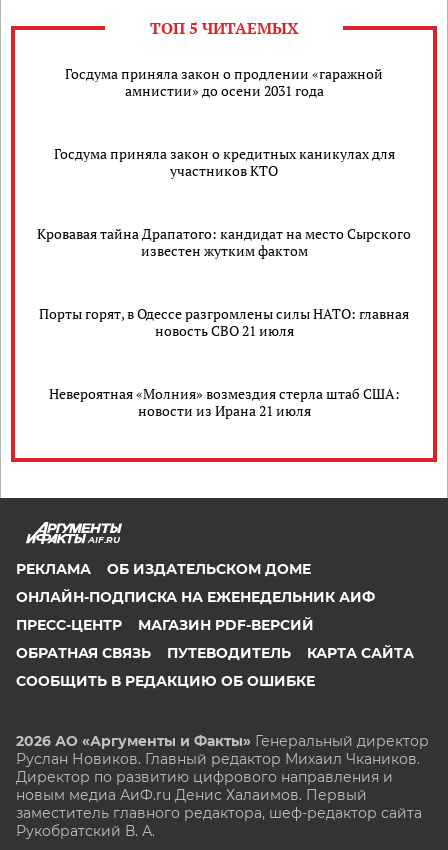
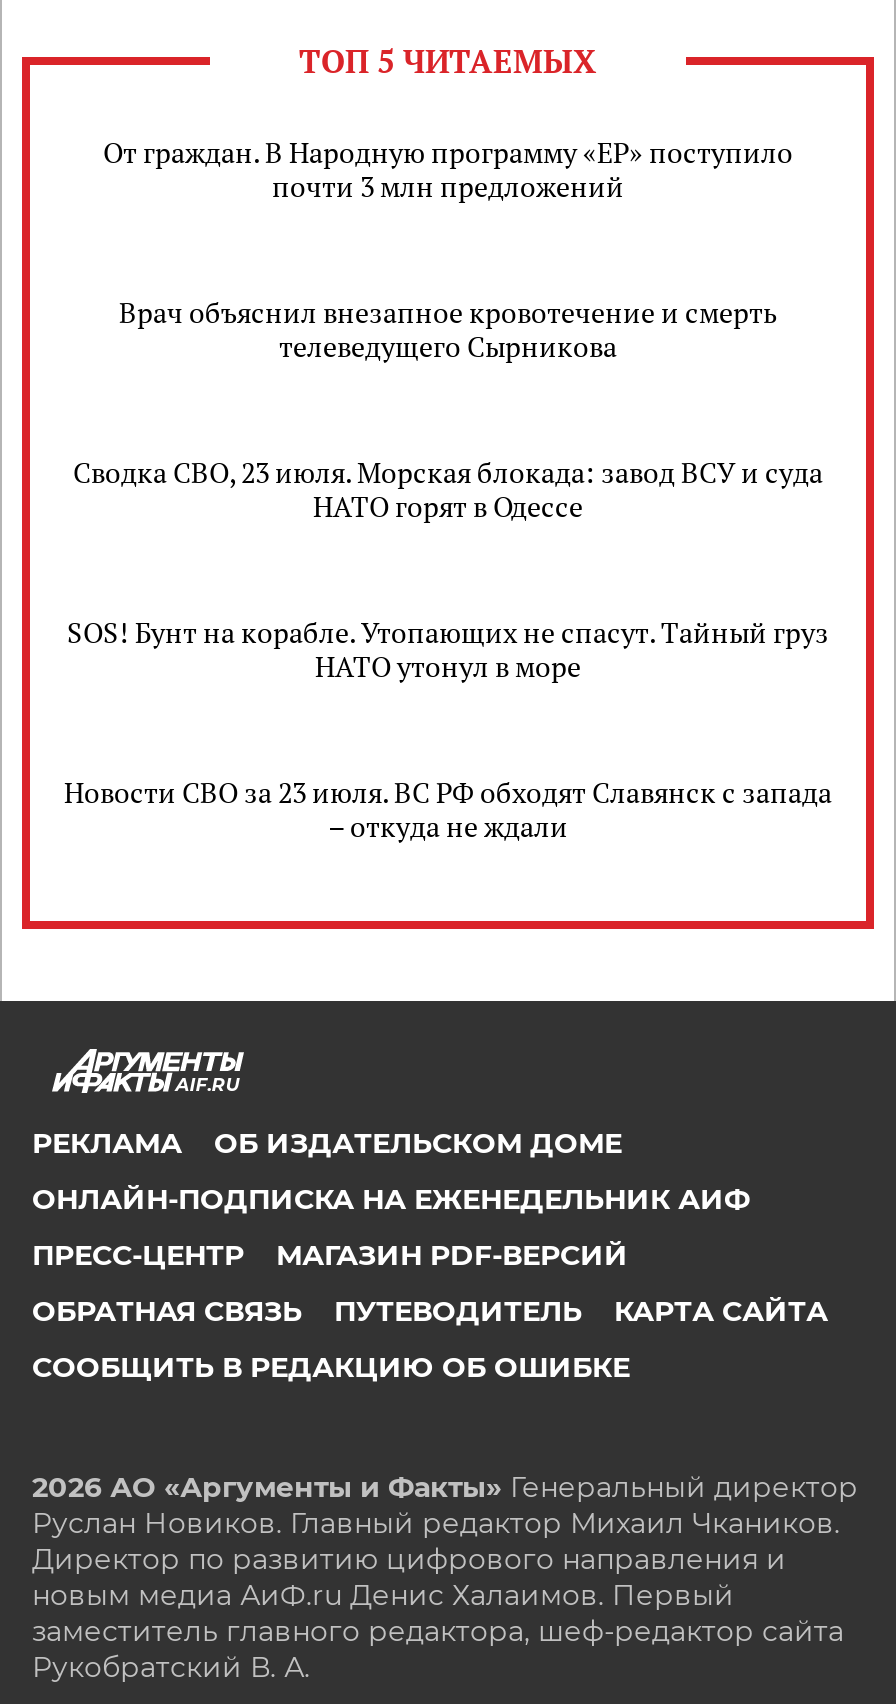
- Госдума приняла закон о продлении «гаражной
- амнистии» до осени 2031 года
+ От граждан. В Народную программу «ЕР» поступило
+ почти 3 млн предложений

- Госдума приняла закон о кредитных каникулах для
- участников КТО
+ Врач объяснил внезапное кровотечение и смерть
+ телеведущего Сырникова

- Кровавая тайна Драпатого: кандидат на место Сырского
- известен жутким фактом
+ Сводка СВО, 23 июля. Морская блокада: завод ВСУ и суда
+ НАТО горят в Одессе

- Порты горят, в Одессе разгромлены силы НАТО: главная
- новость СВО 21 июля
+ SOS! Бунт на корабле. Утопающих не спасут. Тайный груз
+ НАТО утонул в море

- Невероятная «Молния» возмездия стерла штаб США:
- новости из Ирана 21 июля
+ Новости СВО за 23 июля. ВС РФ обходят Славянск с запада
+ – откуда не ждали
